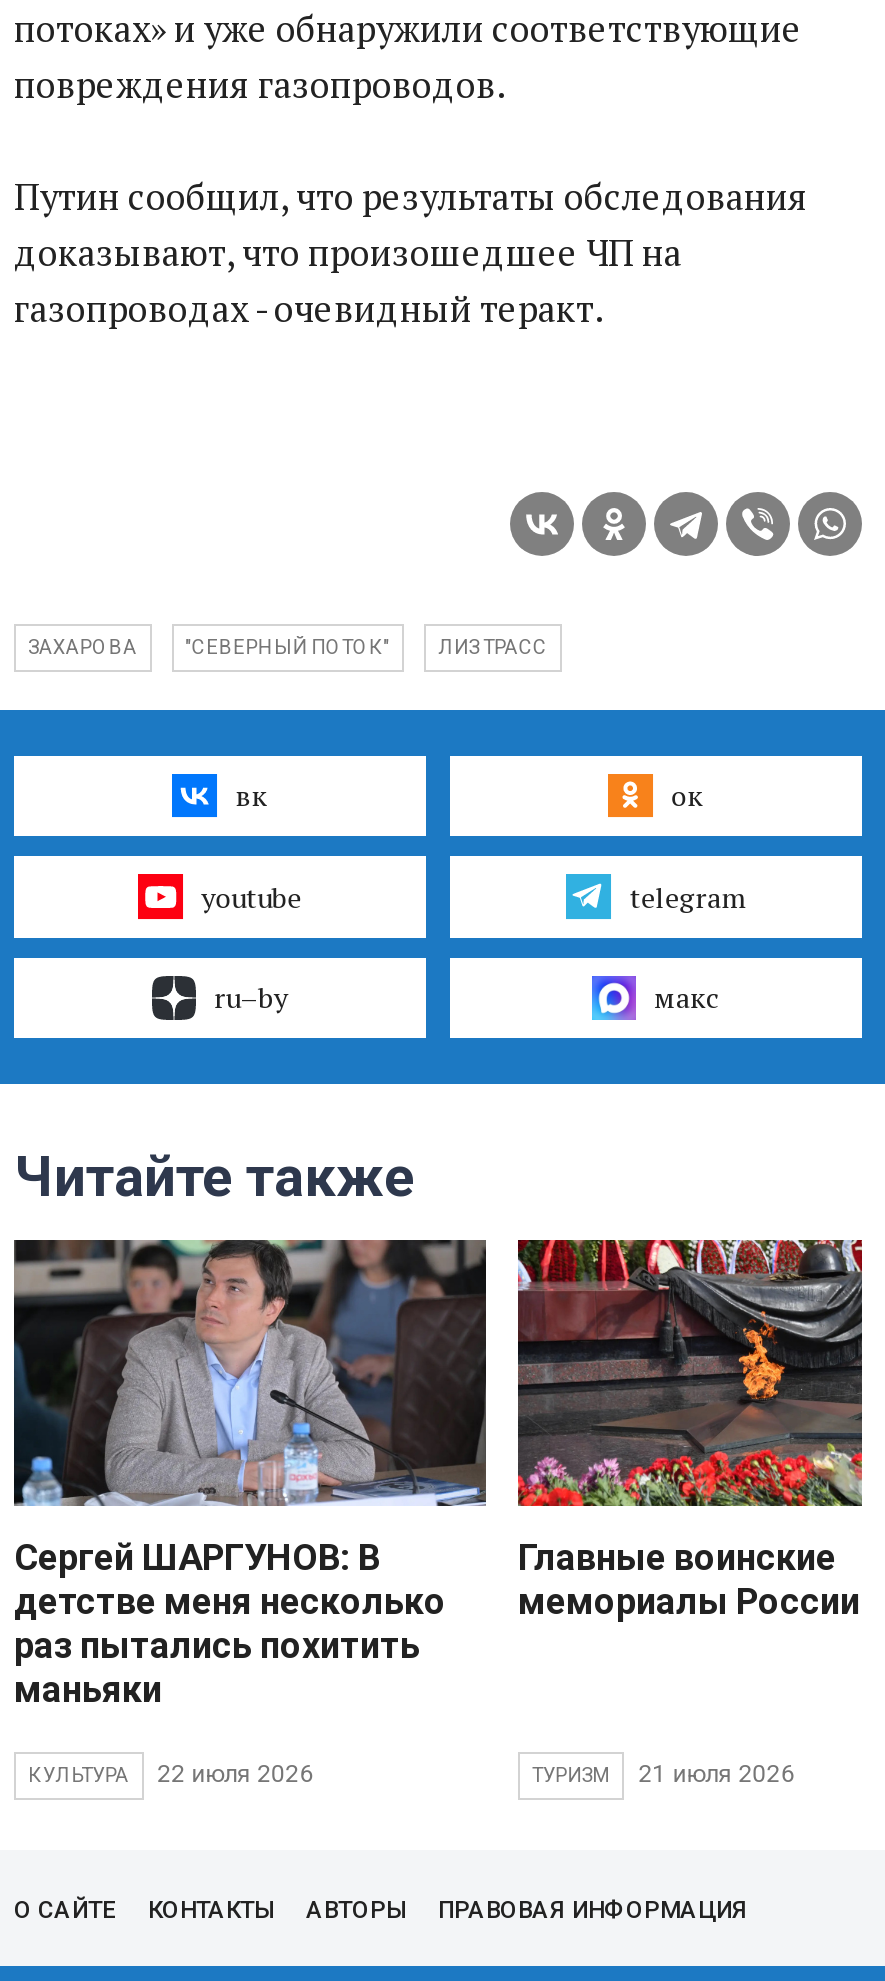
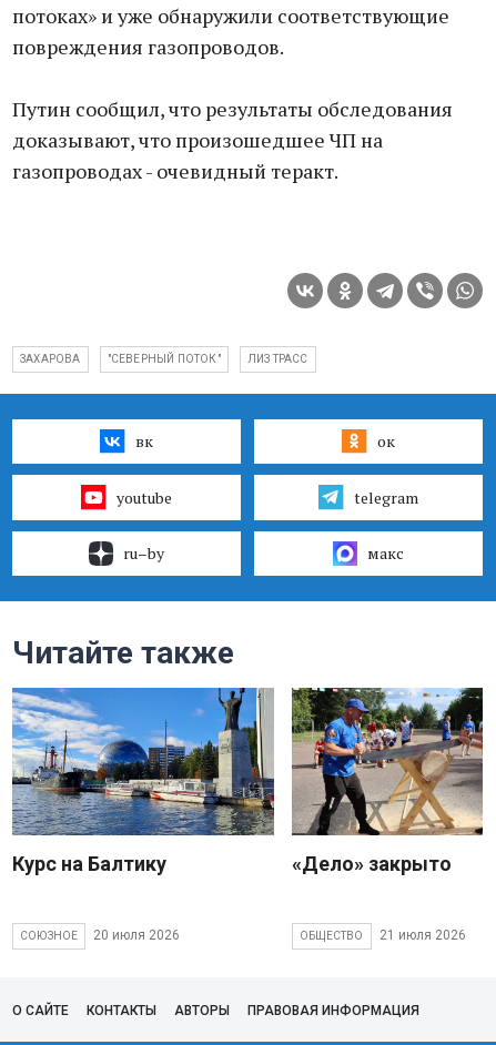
- [image]
- Сергей ШАРГУНОВ: В
- детстве меня несколько
- раз пытались похитить
- маньяки
+ [image]
+ Курс на Балтику

- [image]
+ [image]

- Главные воинские
- мемориалы России
+ «Дело» закрыто

- КУЛЬТУРА
- 22 июля 2026
+ СОЮЗНОЕ
+ 20 июля 2026

- ТУРИЗМ
+ ОБЩЕСТВО
